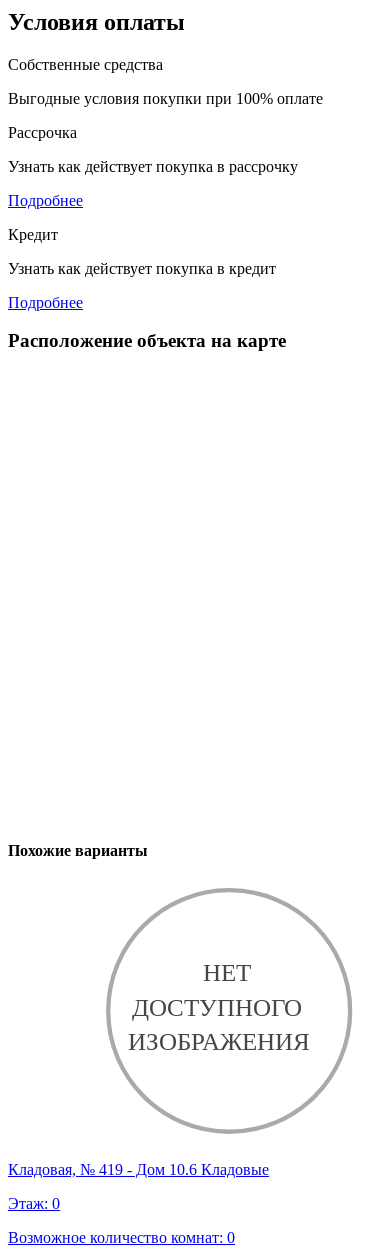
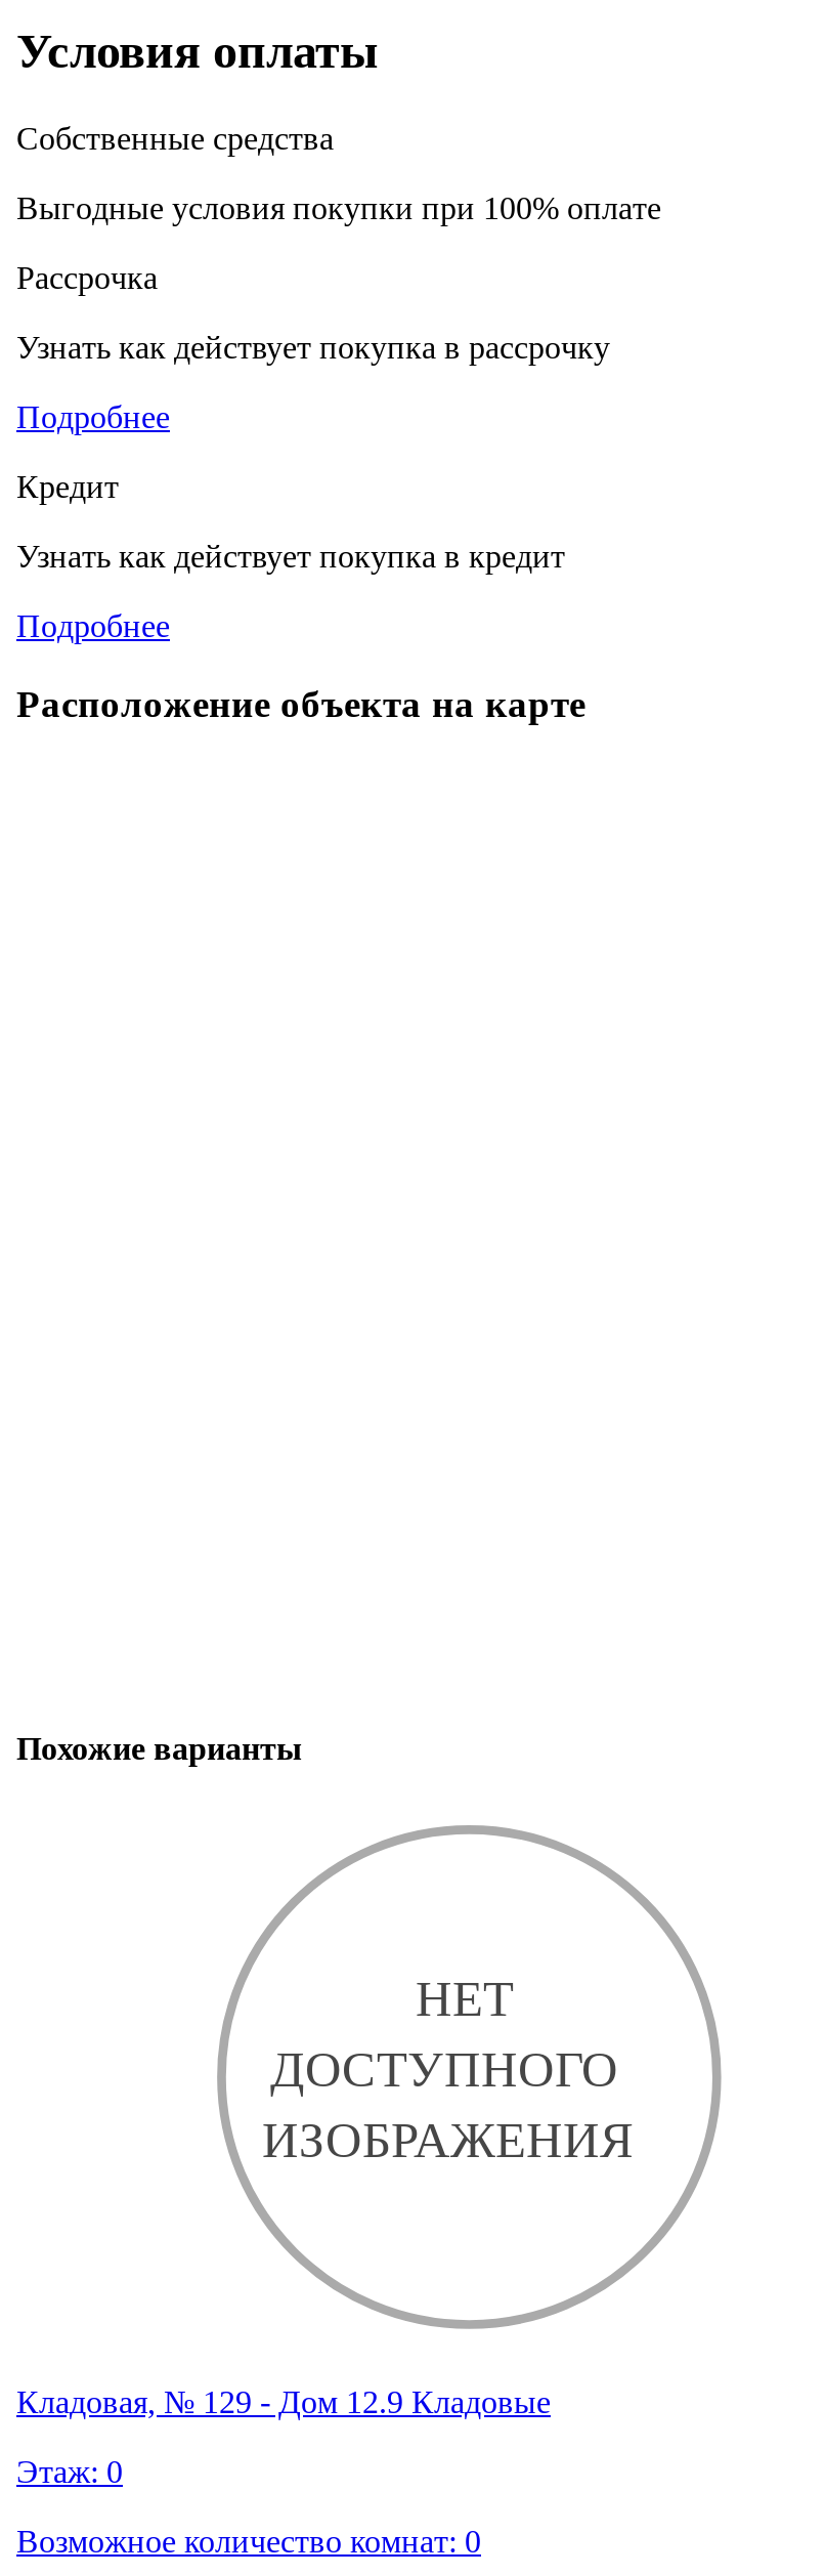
- Кладовая, № 419 - Дом 10.6 Кладовые
+ Кладовая, № 129 - Дом 12.9 Кладовые
